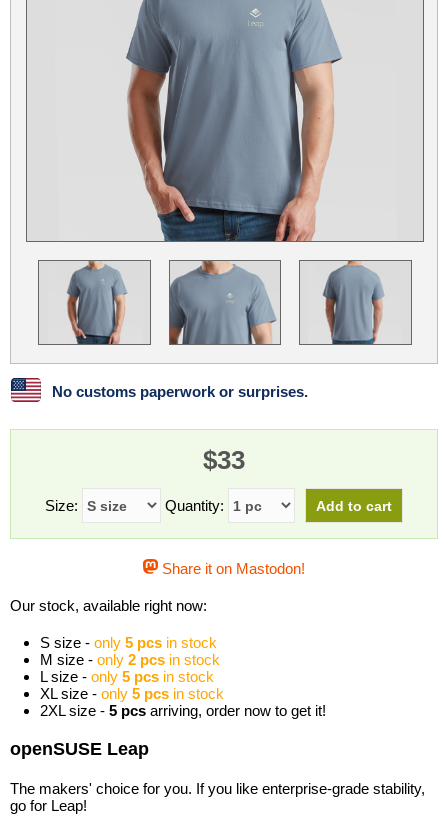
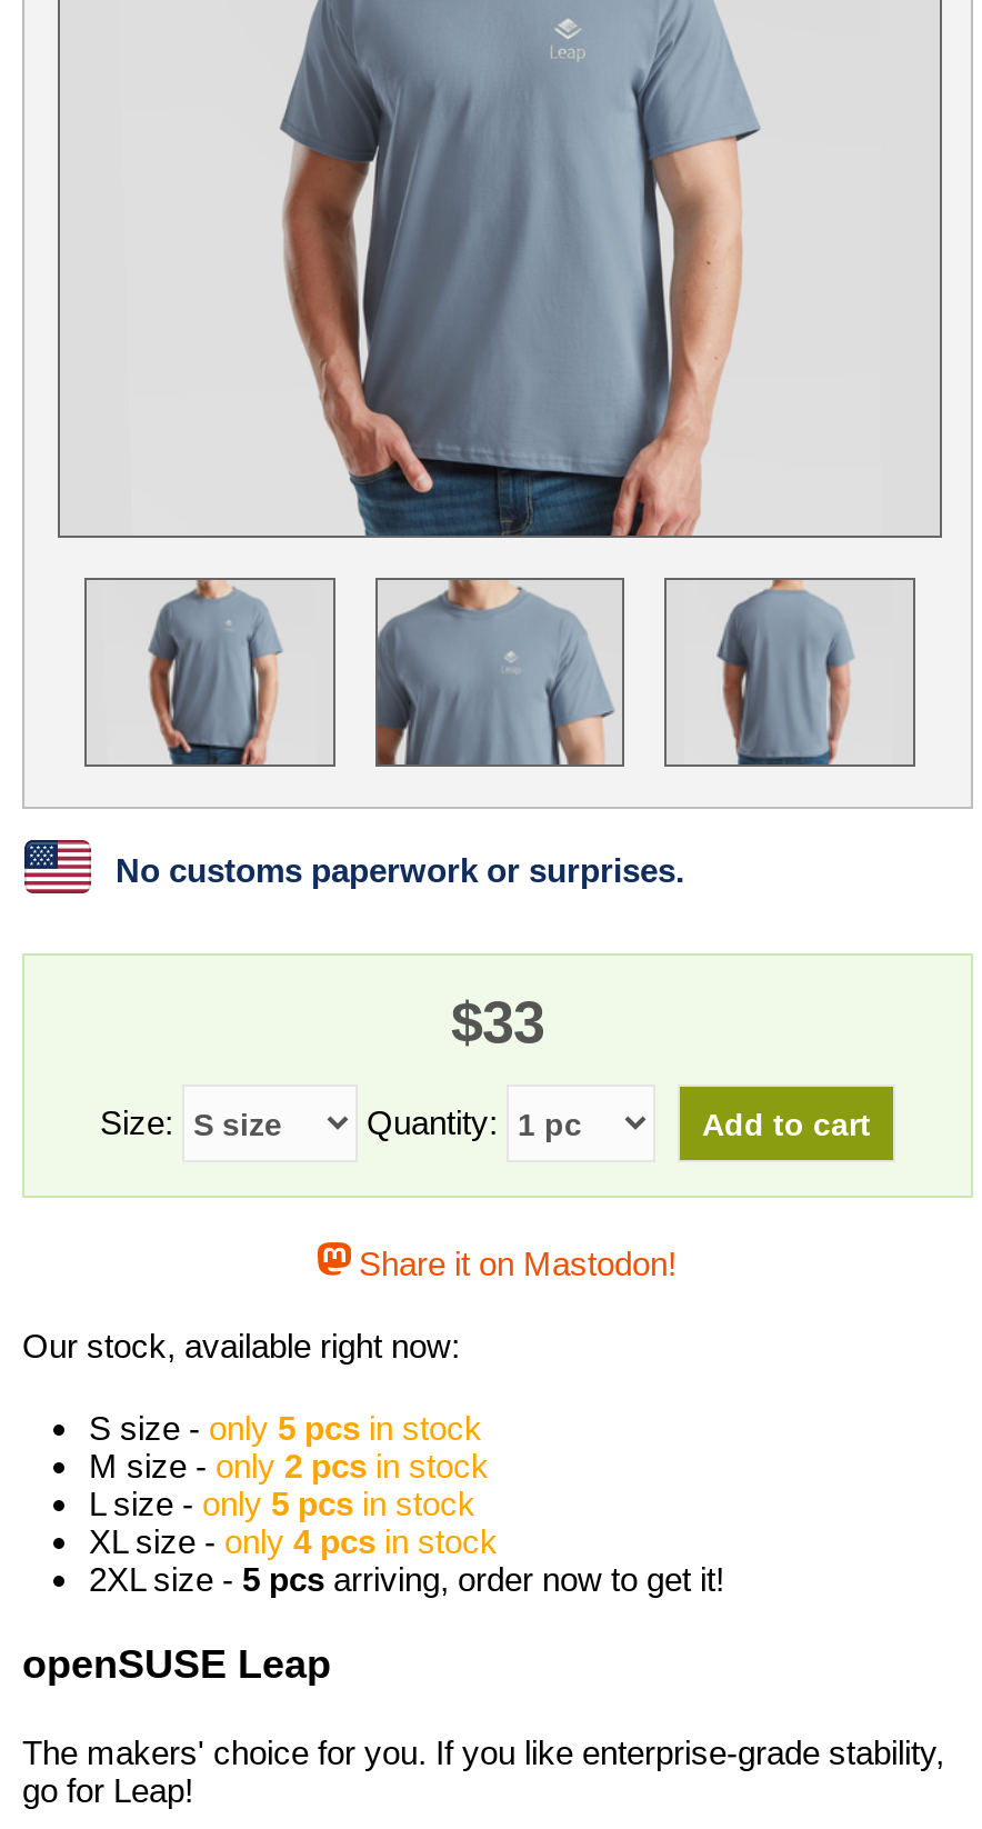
- XL size - only 5 pcs in stock
+ XL size - only 4 pcs in stock
